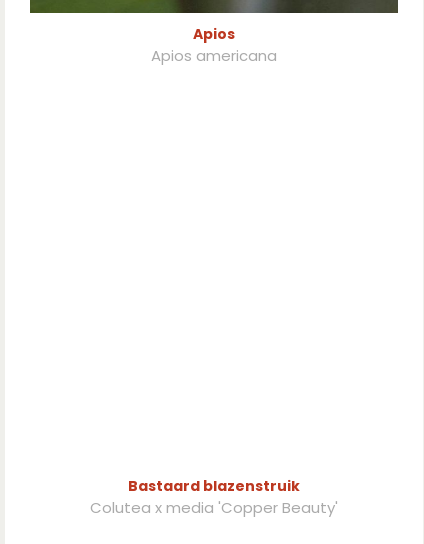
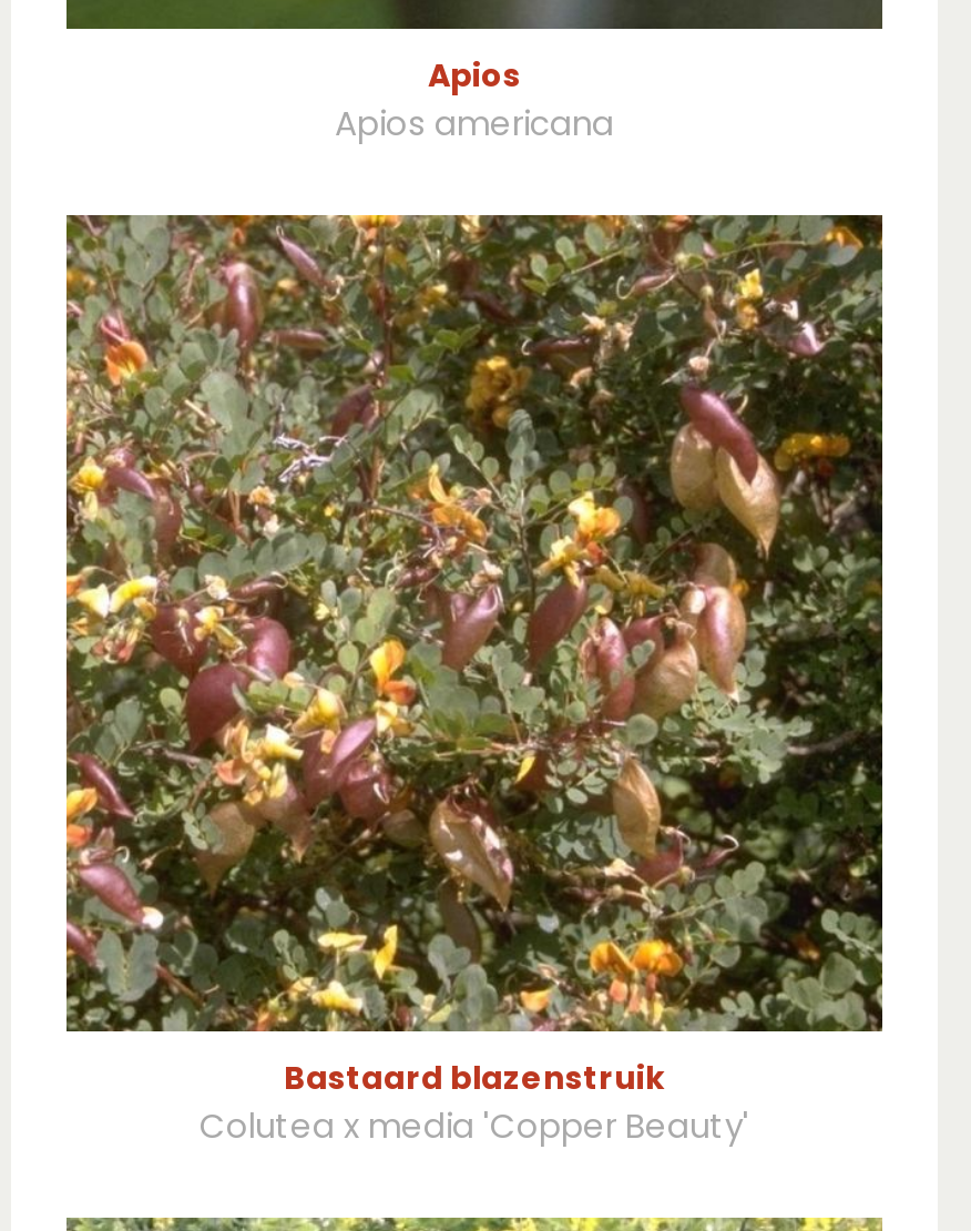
+ [image]
